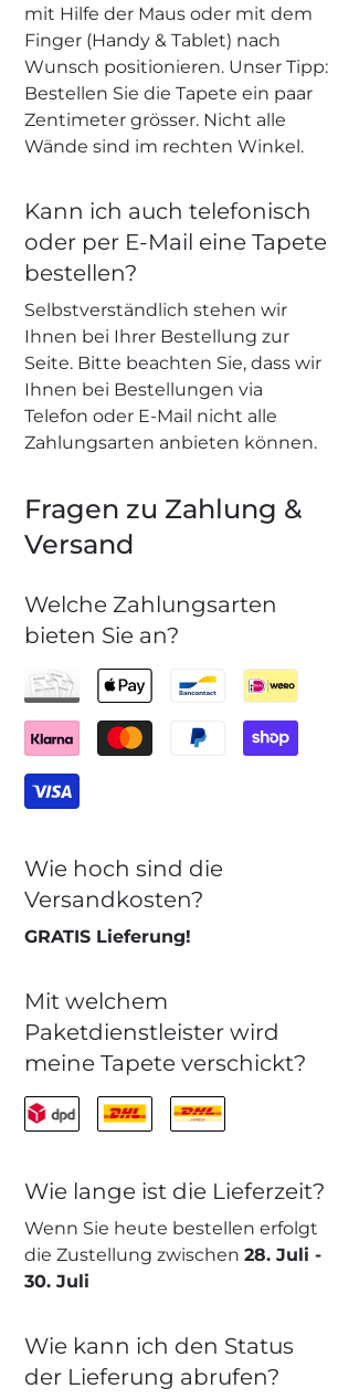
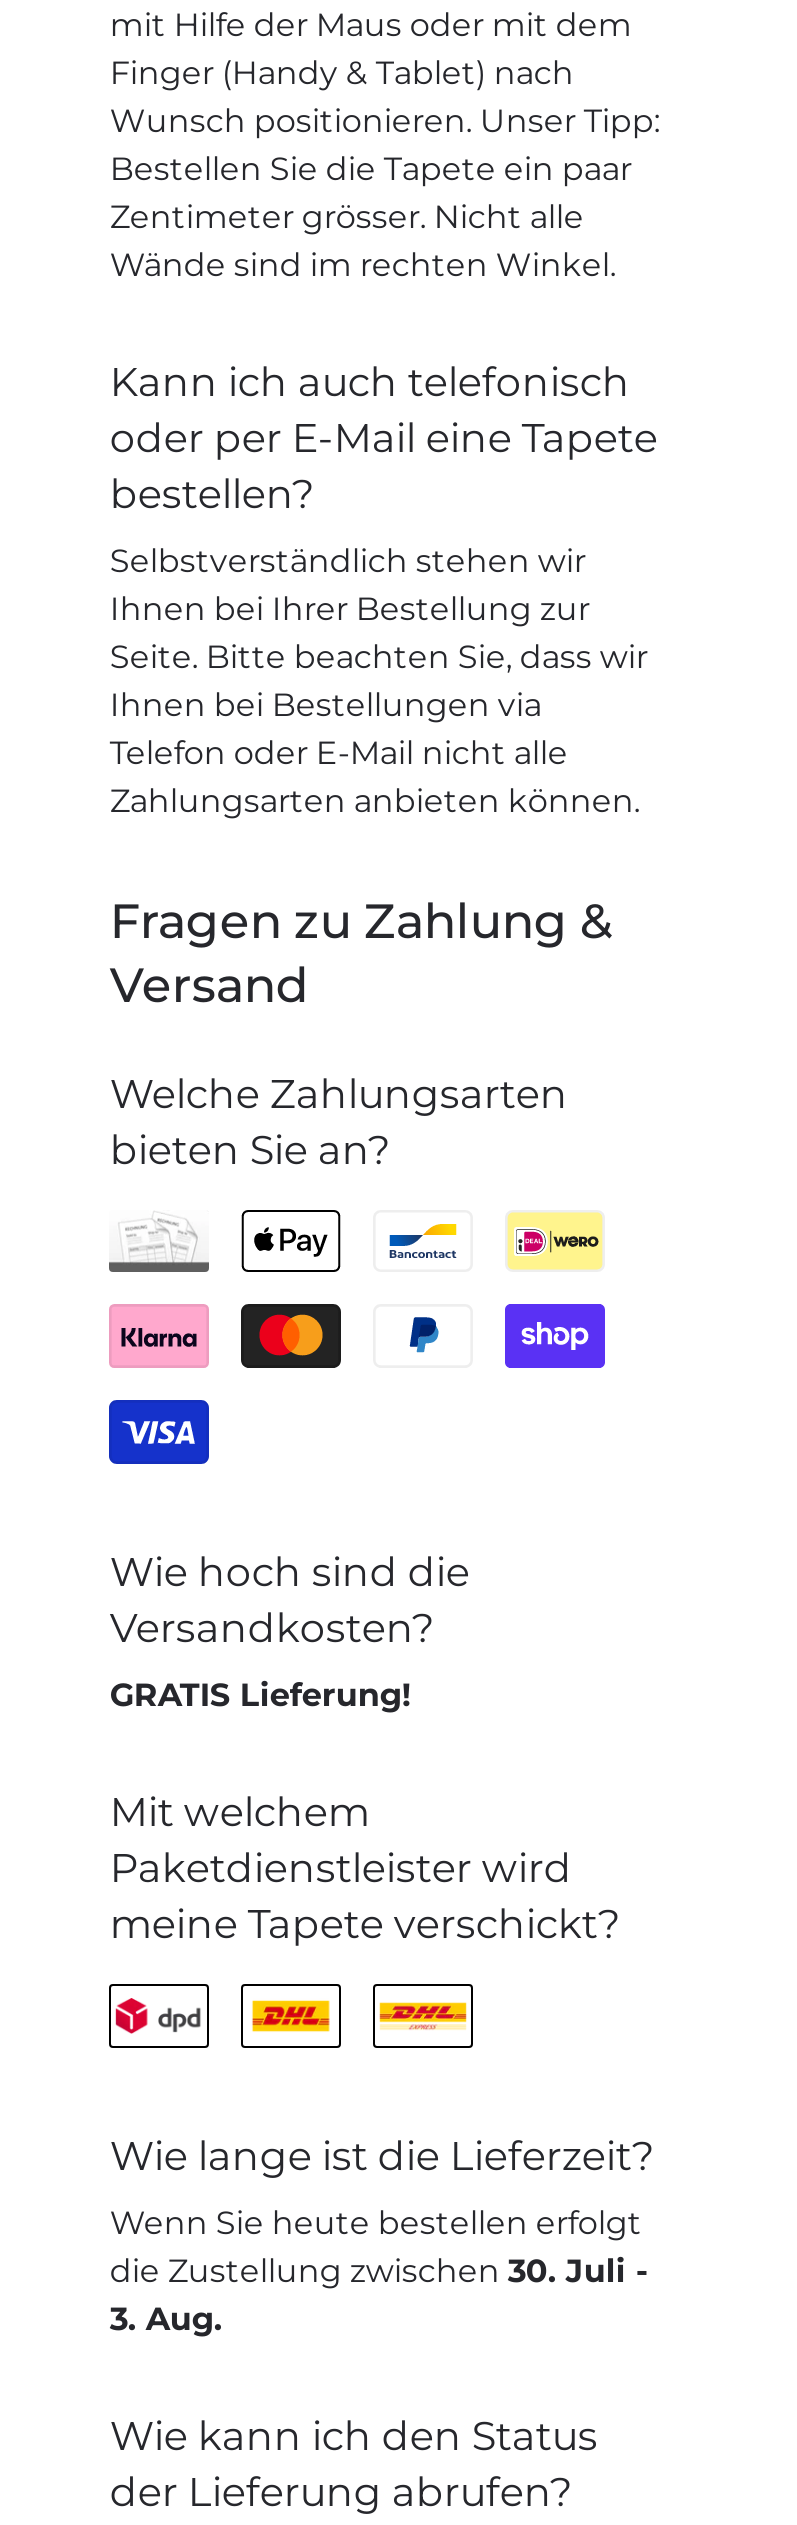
- die Zustellung zwischen 28. Juli -
- 30. Juli
+ die Zustellung zwischen 30. Juli -
+ 3. Aug.
